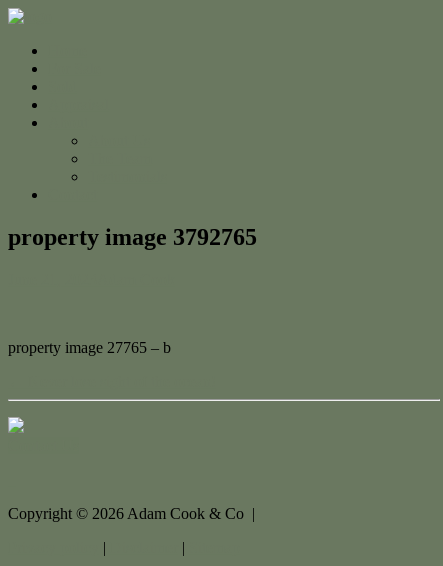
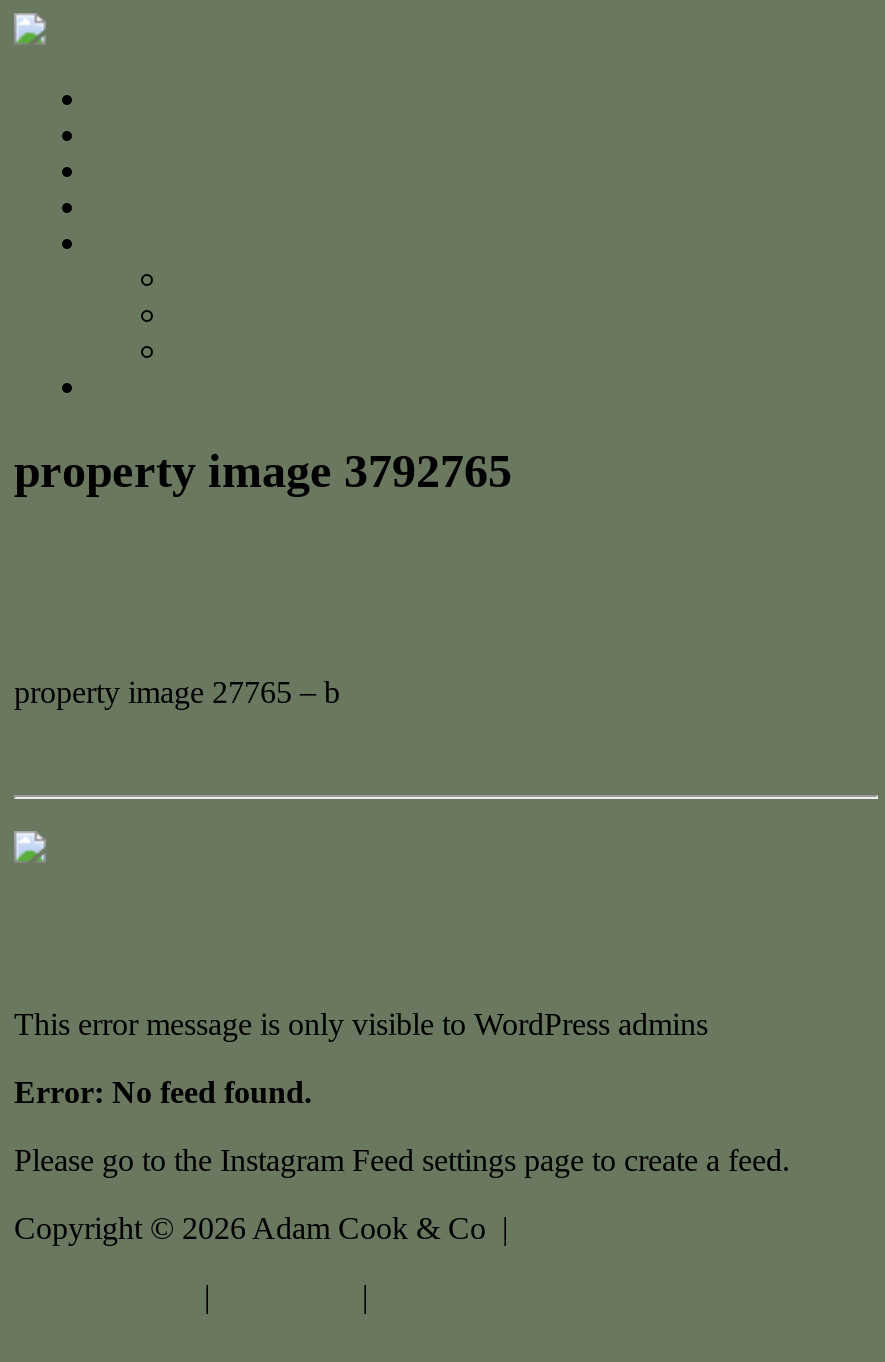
+ This error message is only visible to WordPress admins
+ Error: No feed found.
+ Please go to the Instagram Feed settings page to create a feed.
